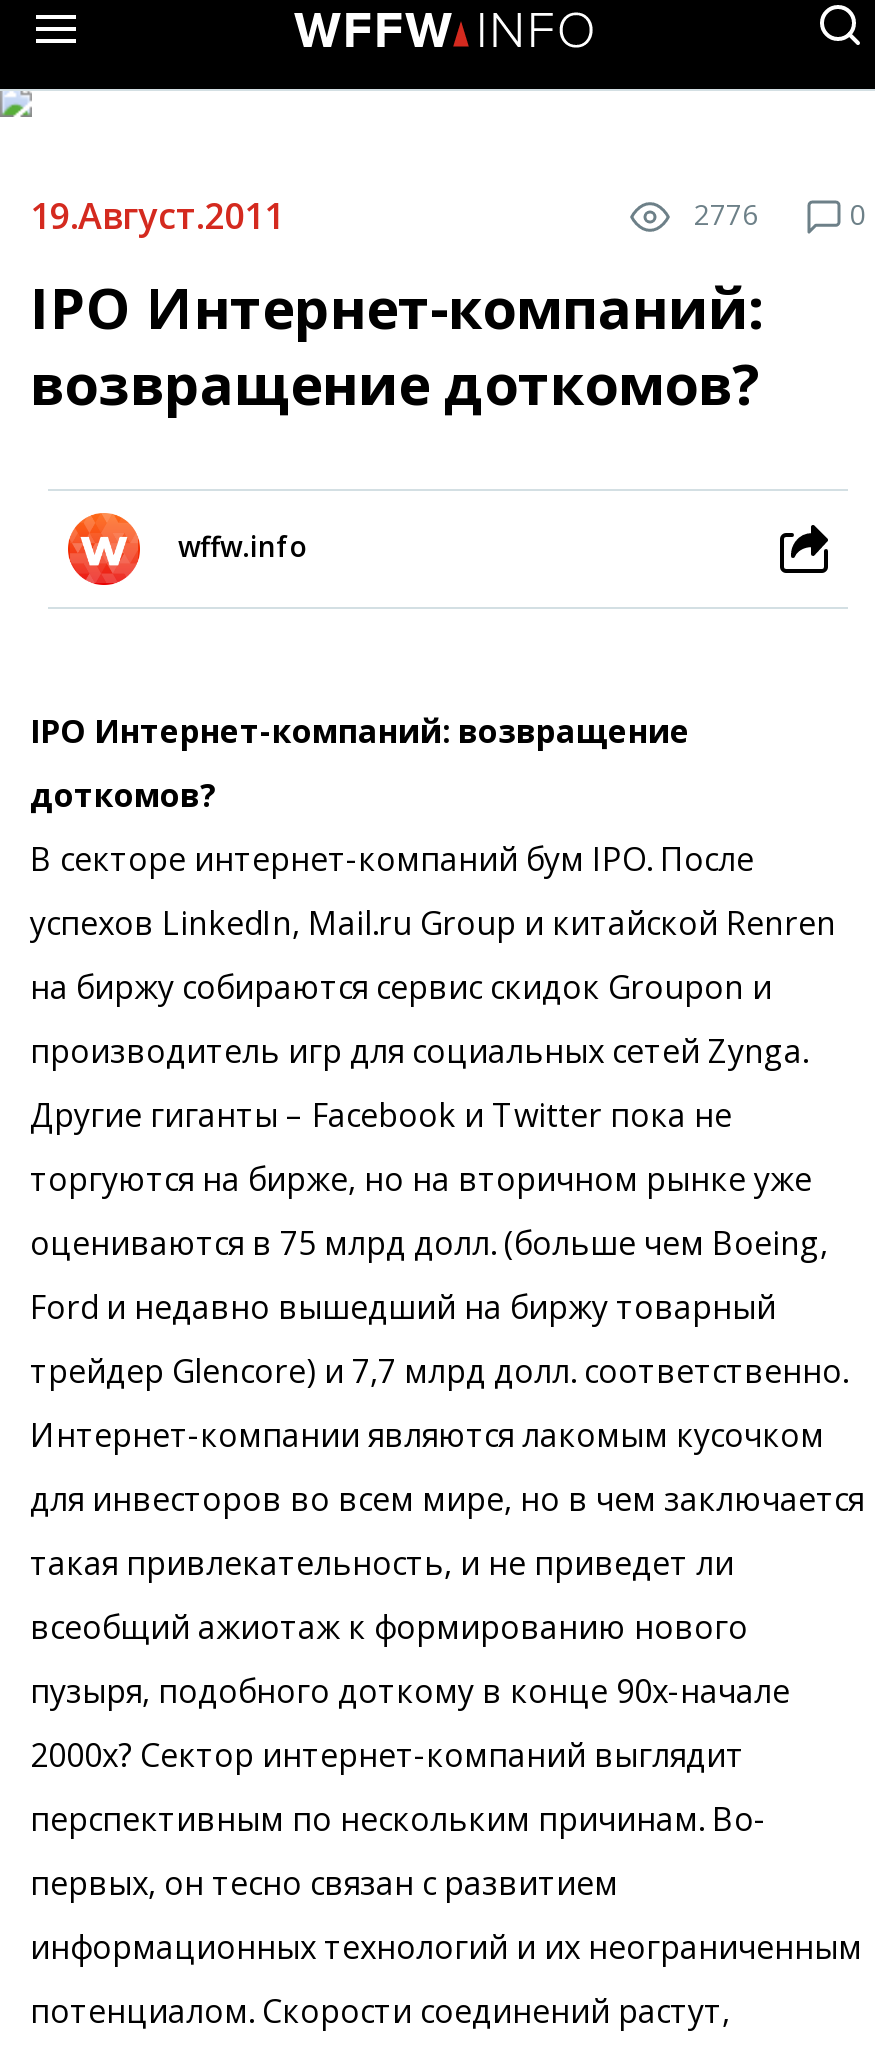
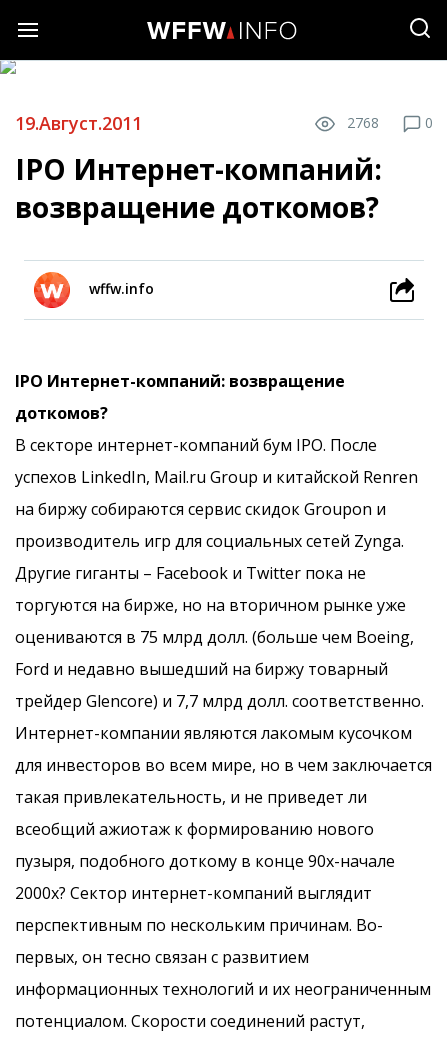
- 2776
+ 2768
